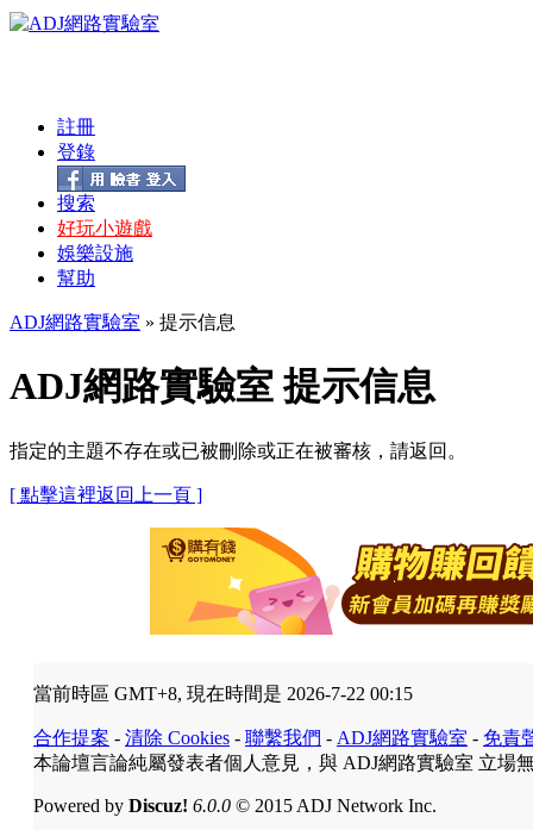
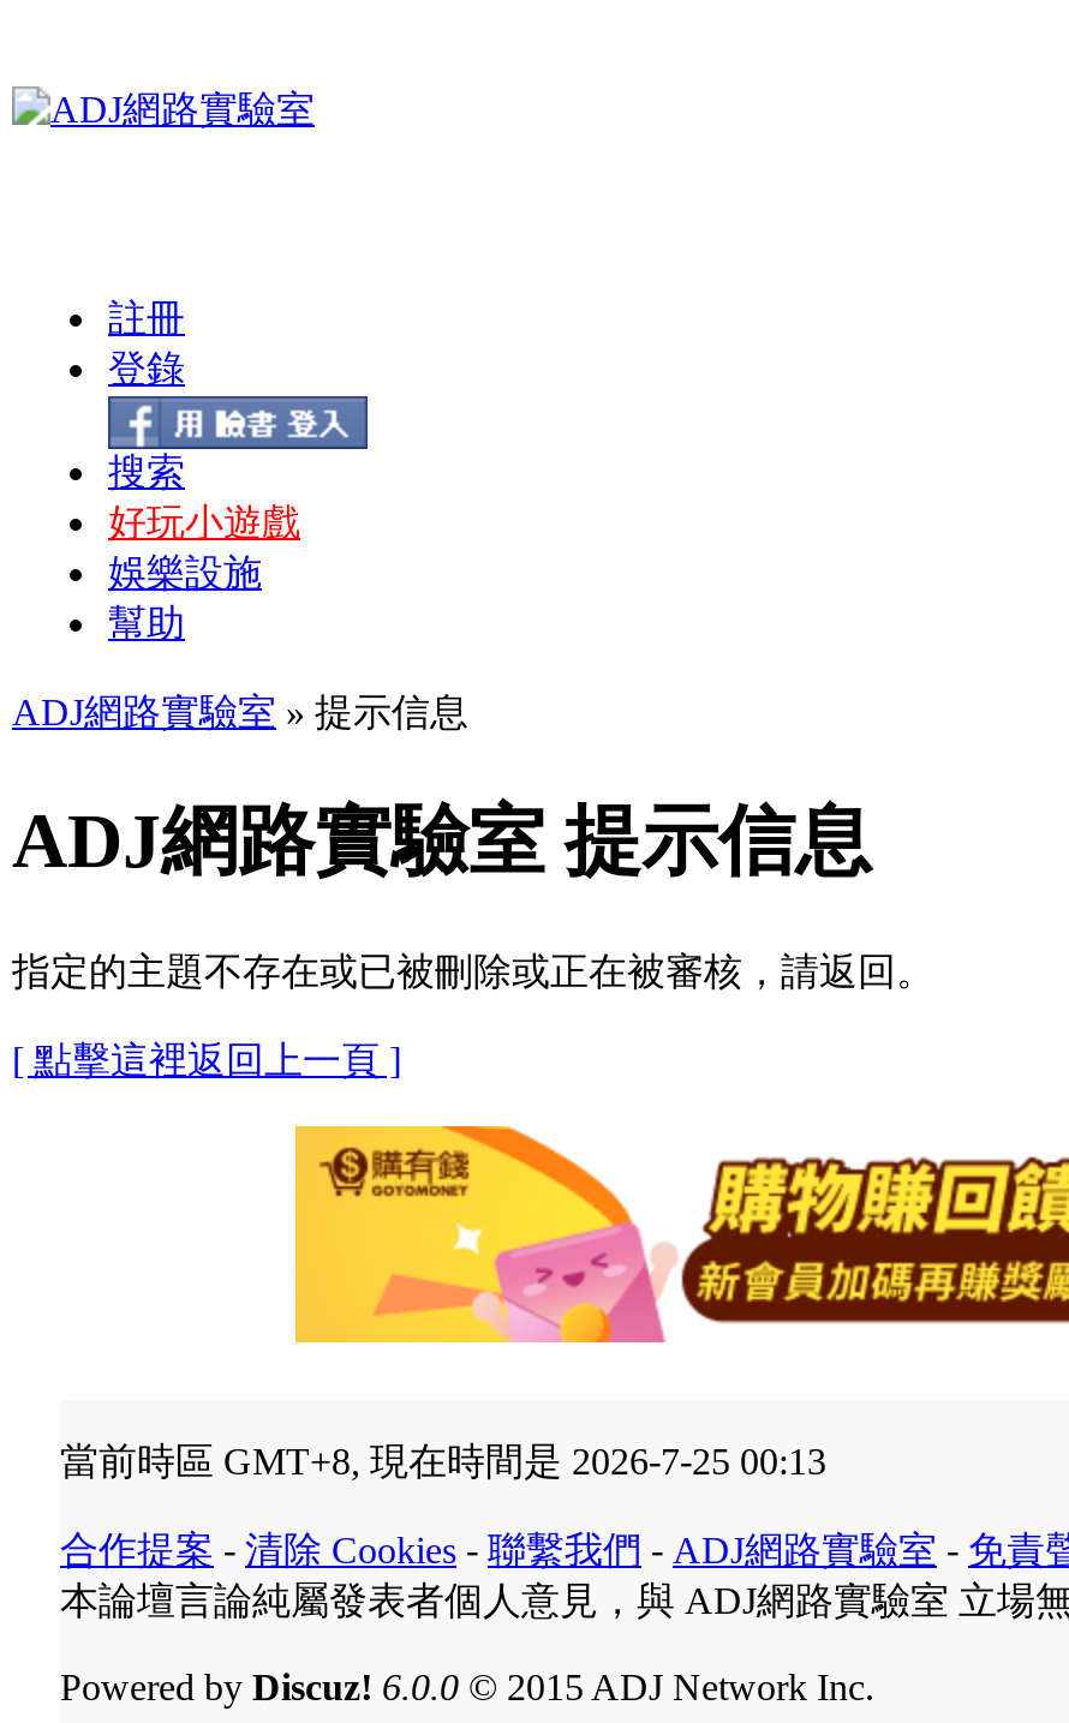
- 當前時區 GMT+8, 現在時間是 2026-7-22 00:15
+ 當前時區 GMT+8, 現在時間是 2026-7-25 00:13
